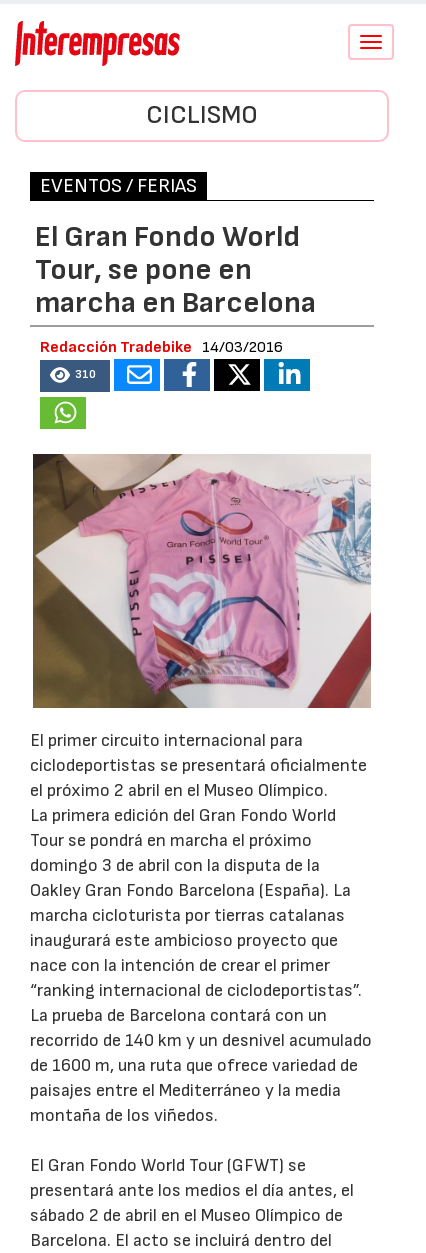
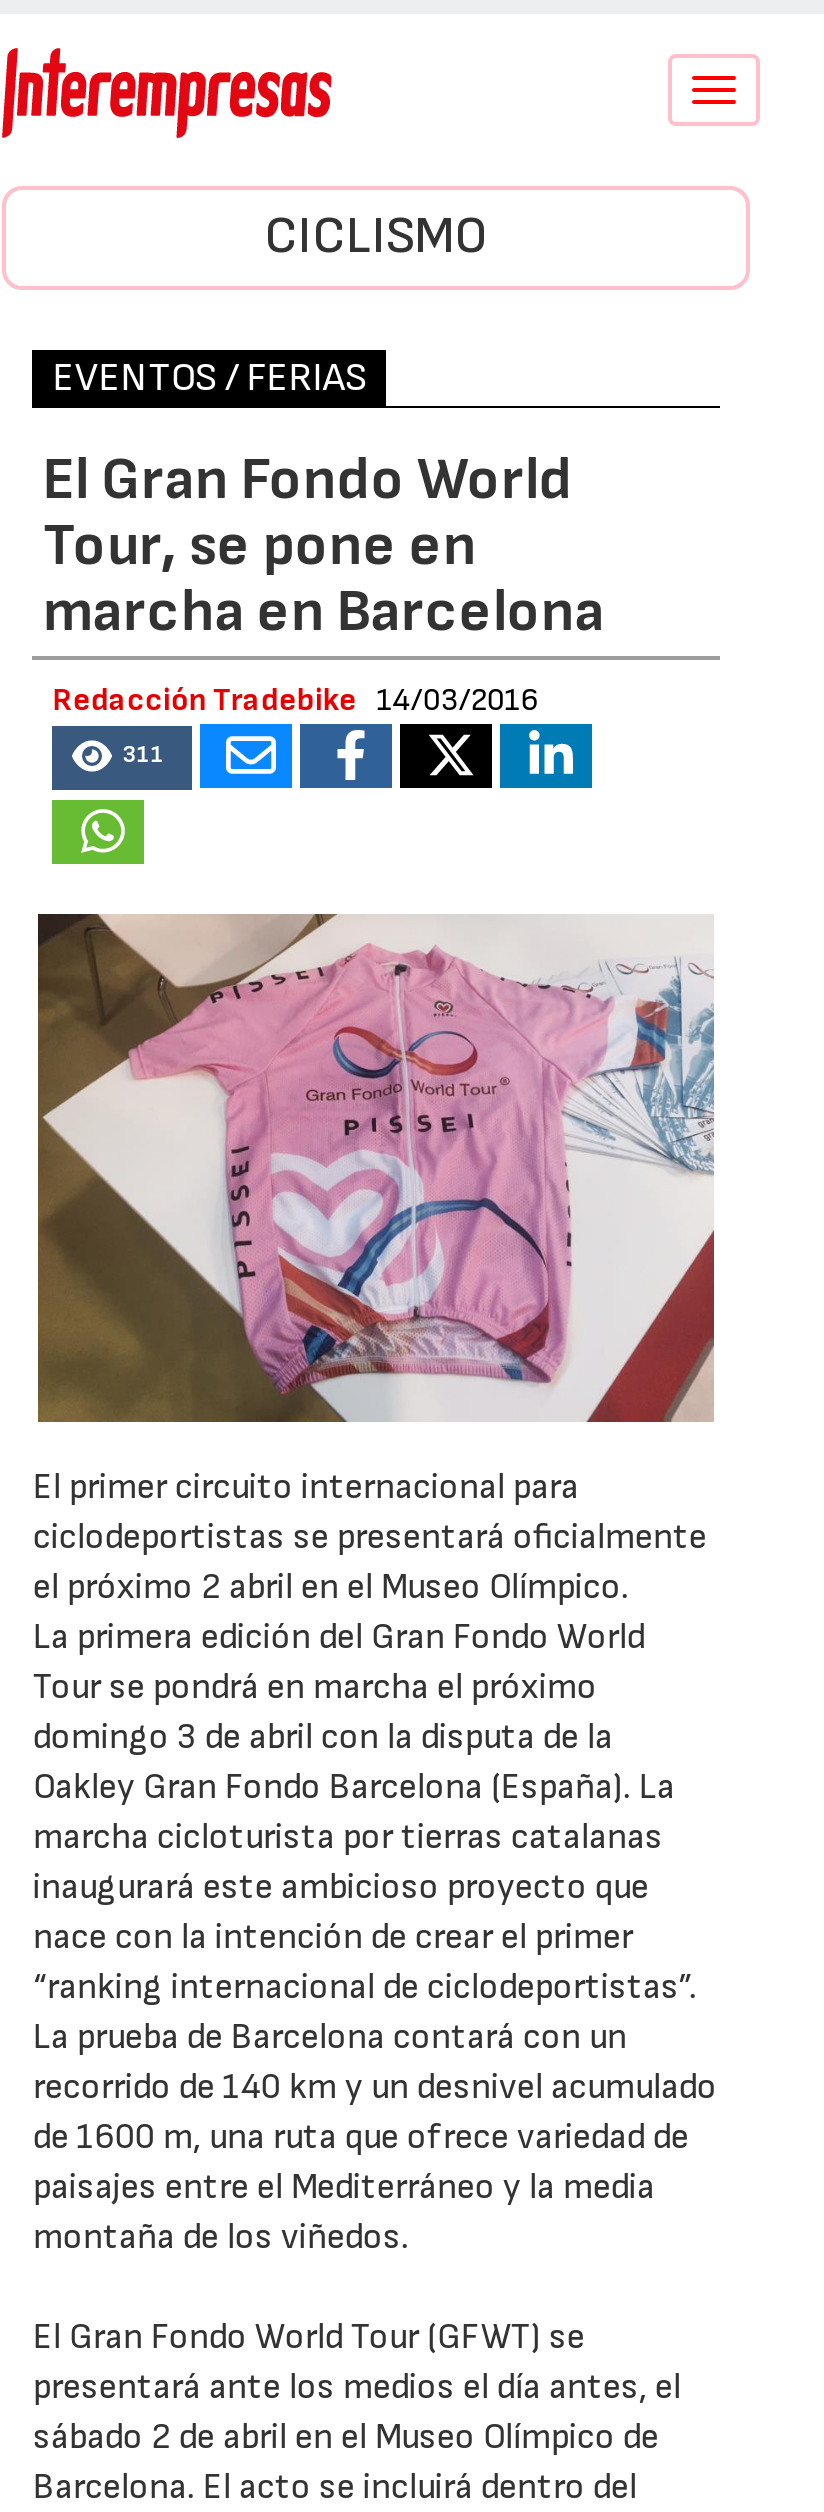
- 310
+ 311
